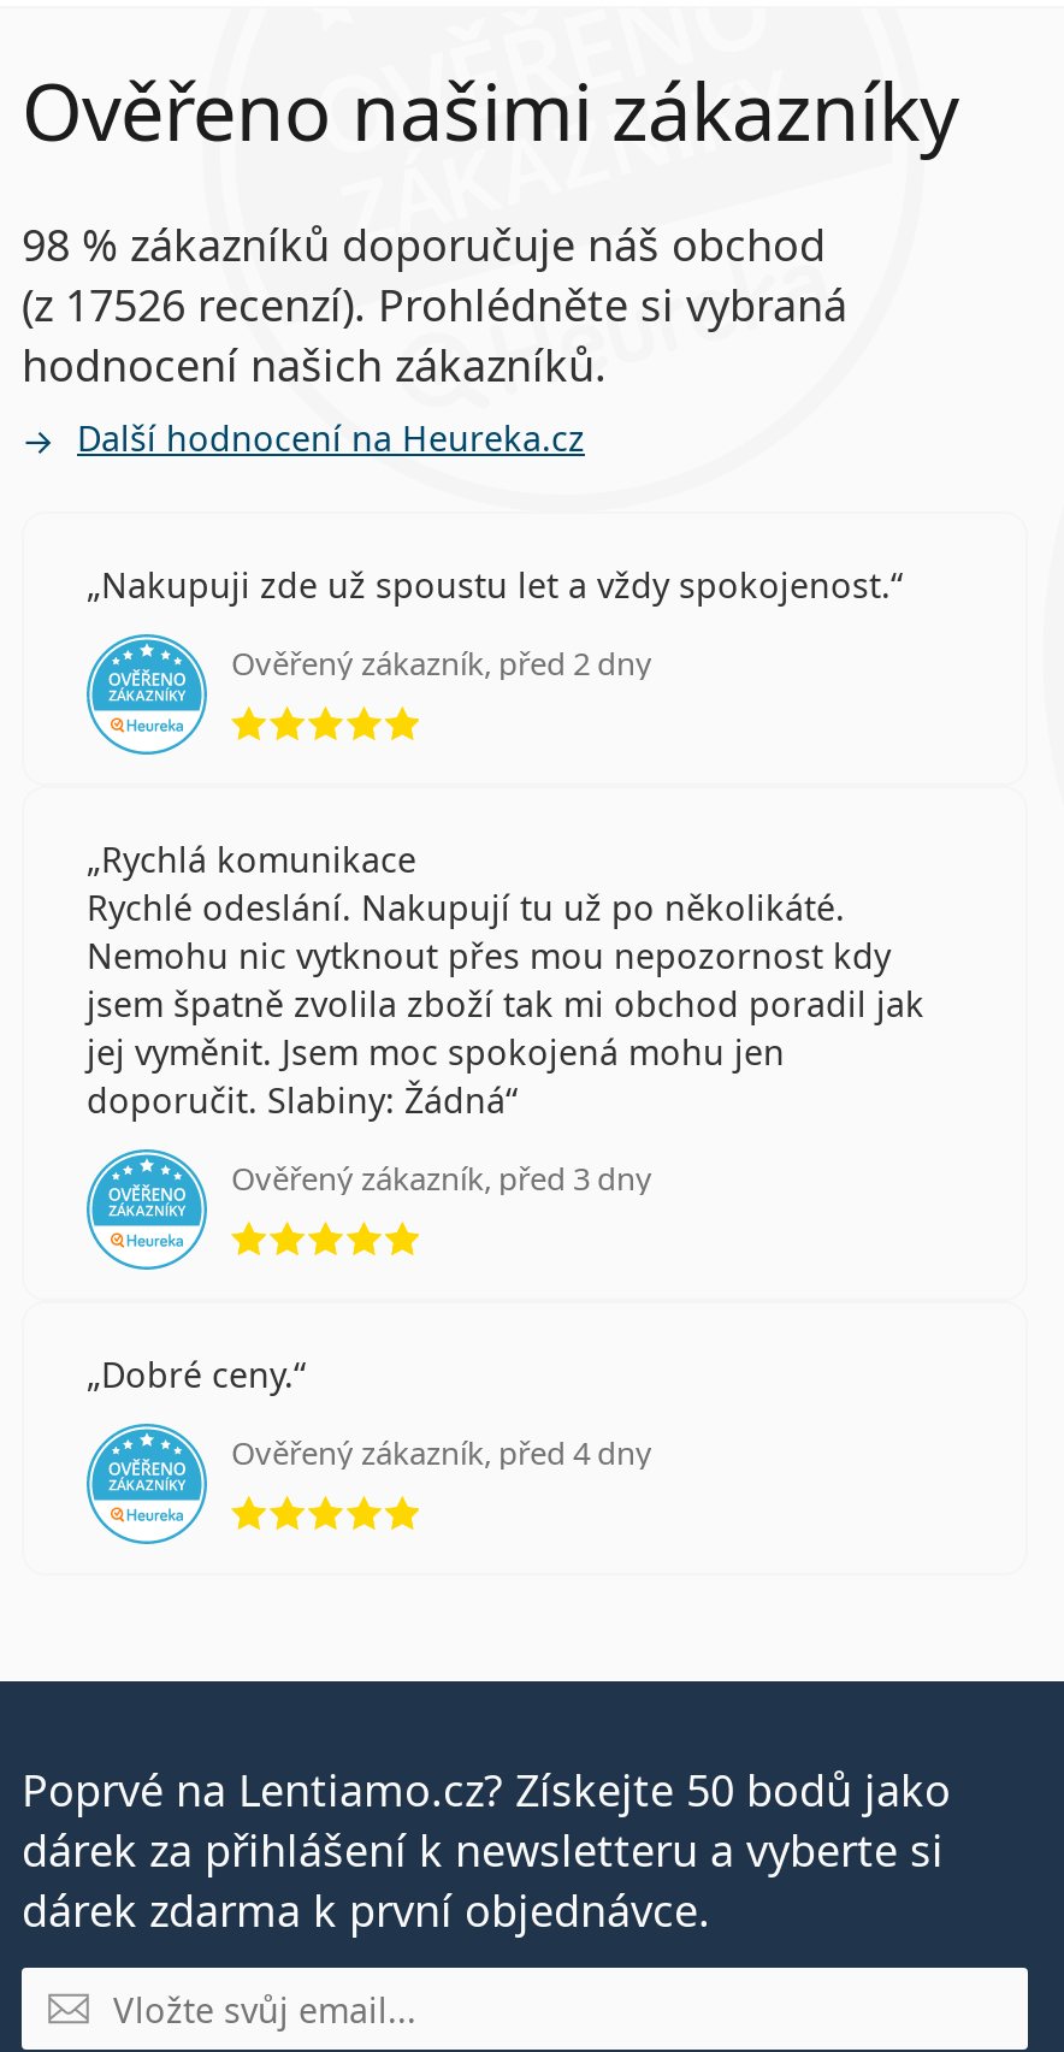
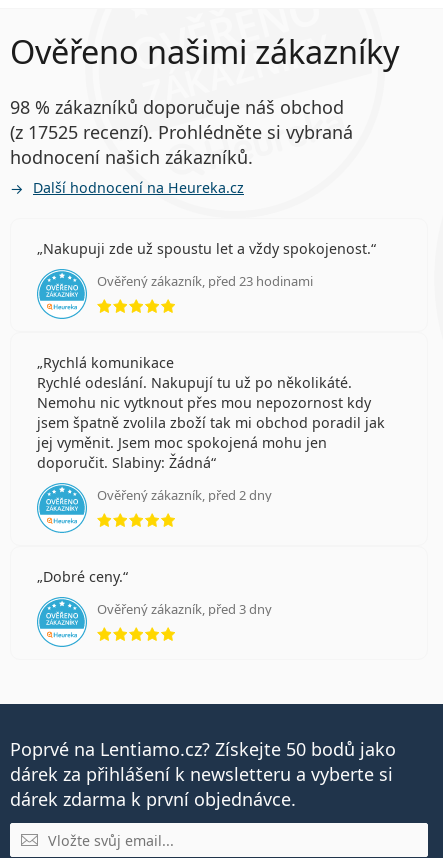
- (z 17526 recenzí). Prohlédněte si vybraná
+ (z 17525 recenzí). Prohlédněte si vybraná

+ Ověřený zákazník, před 23 hodinami

moved down: Ověřený zákazník, před 2 dny

moved down: Ověřený zákazník, před 3 dny

- Ověřený zákazník, před 4 dny
